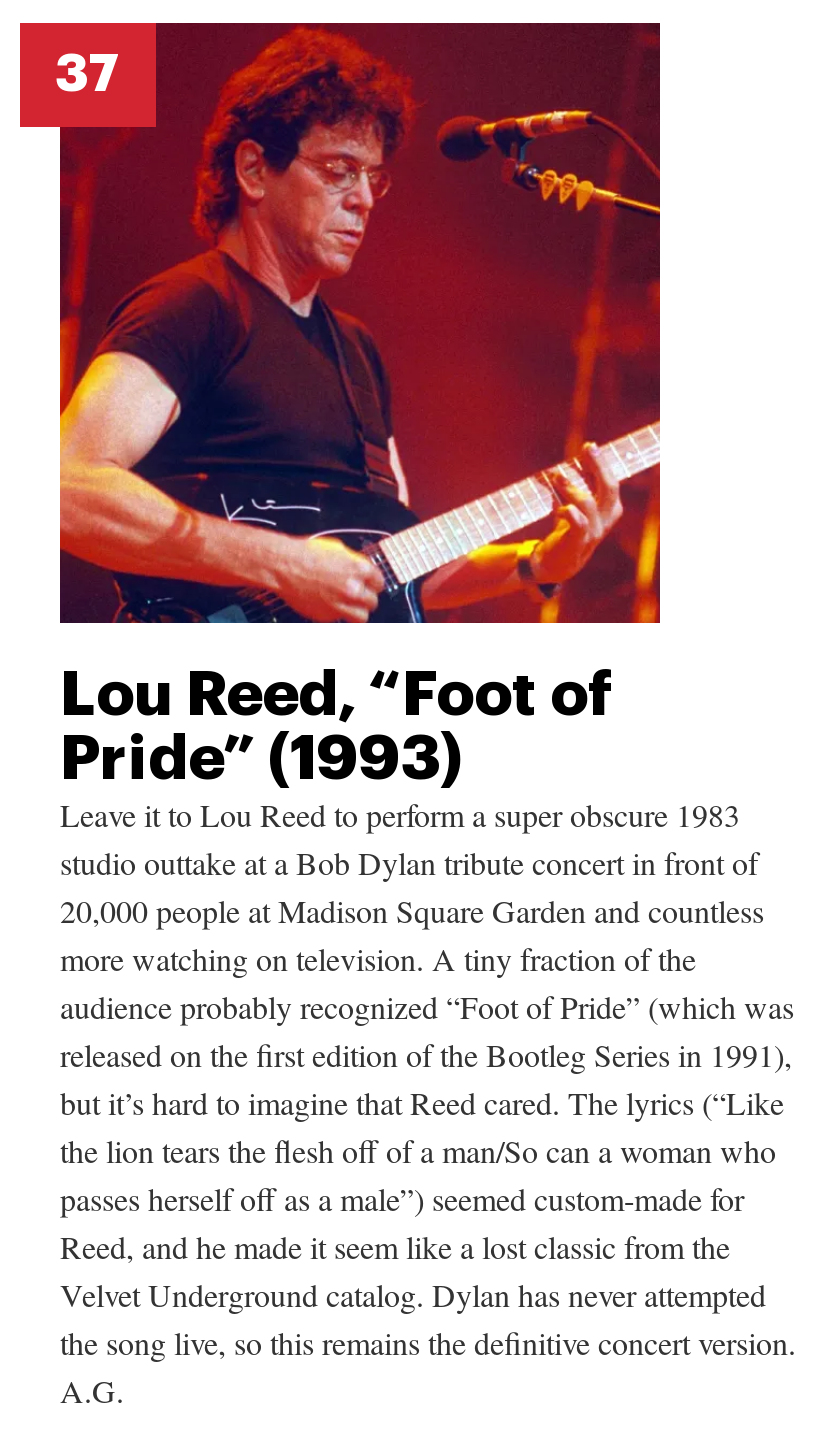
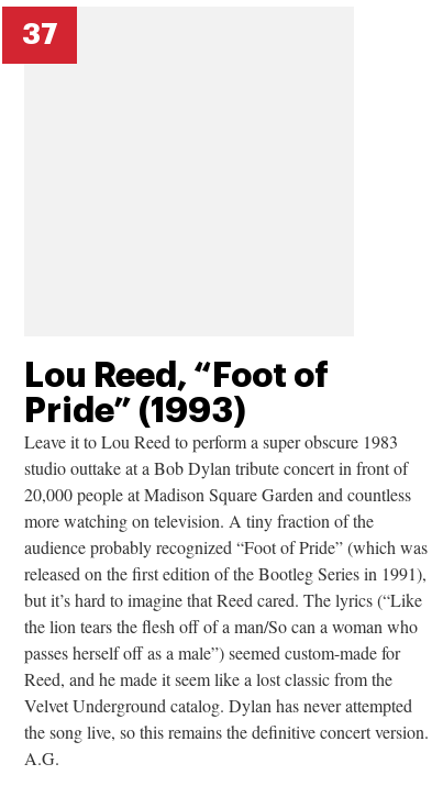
- [image]
